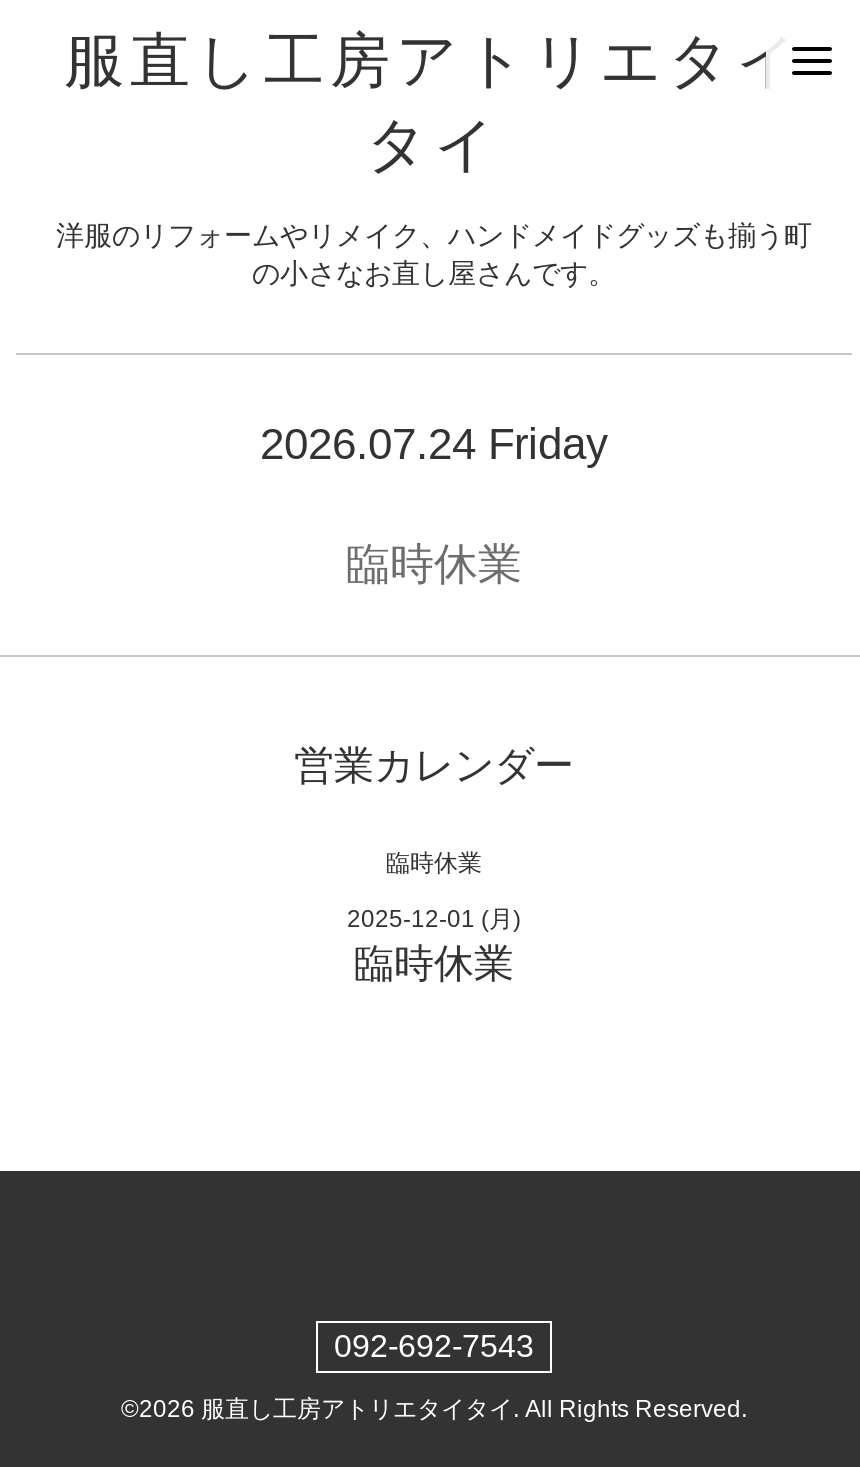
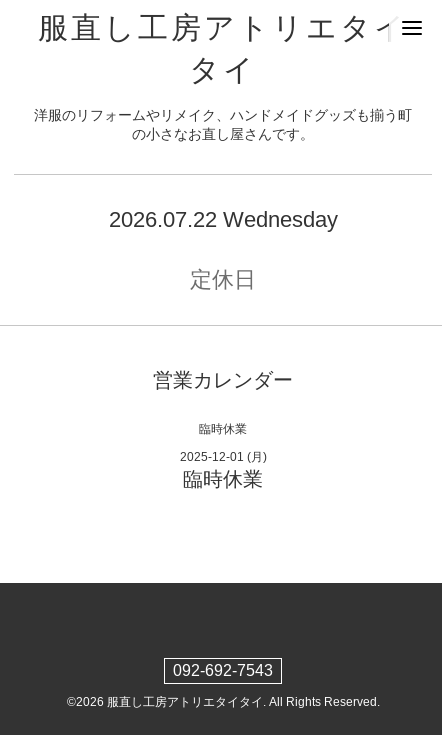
- 2026.07.24 Friday
+ 2026.07.22 Wednesday

- 臨時休業
+ 定休日
